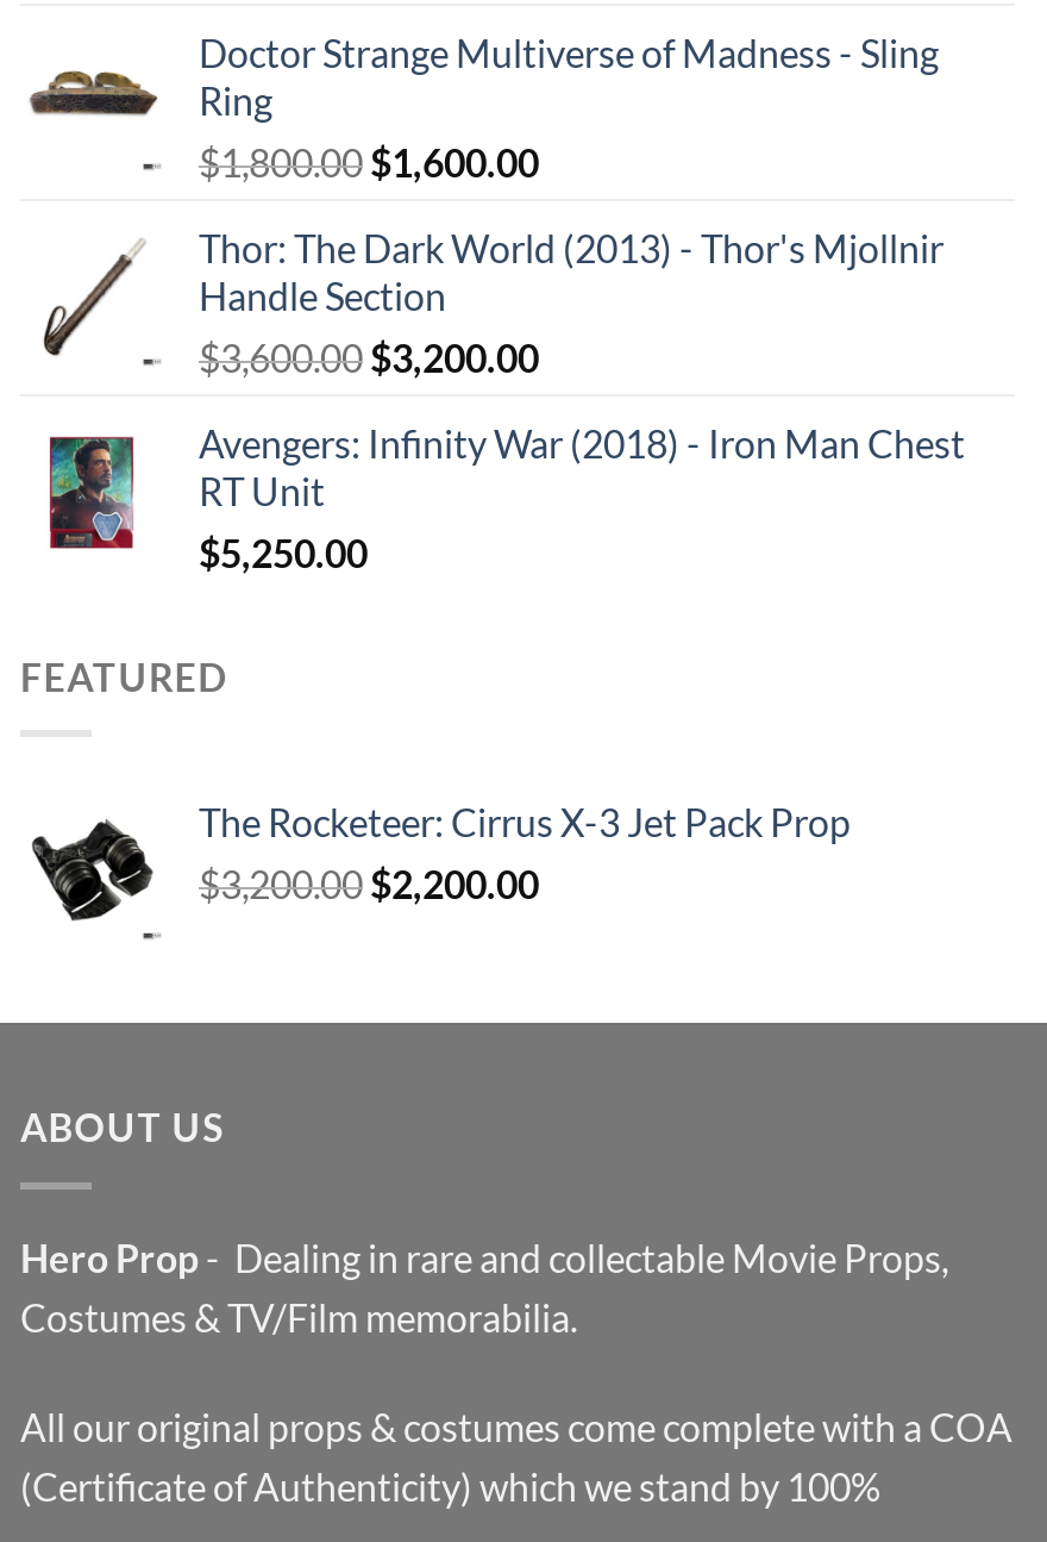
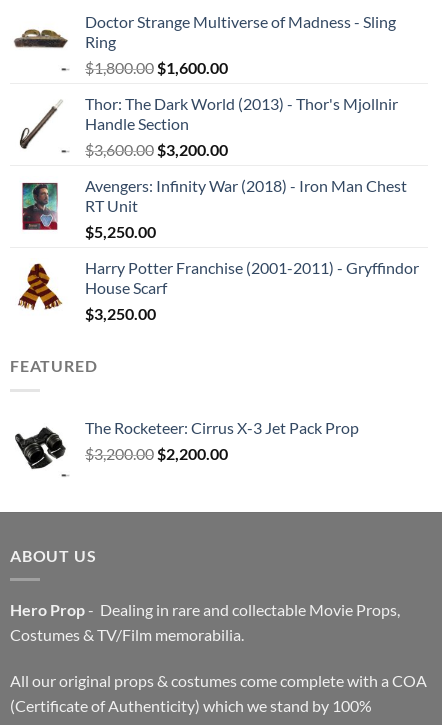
+ [image]
+ Harry Potter Franchise (2001-2011) - Gryffindor
+ House Scarf
+ $3,250.00
